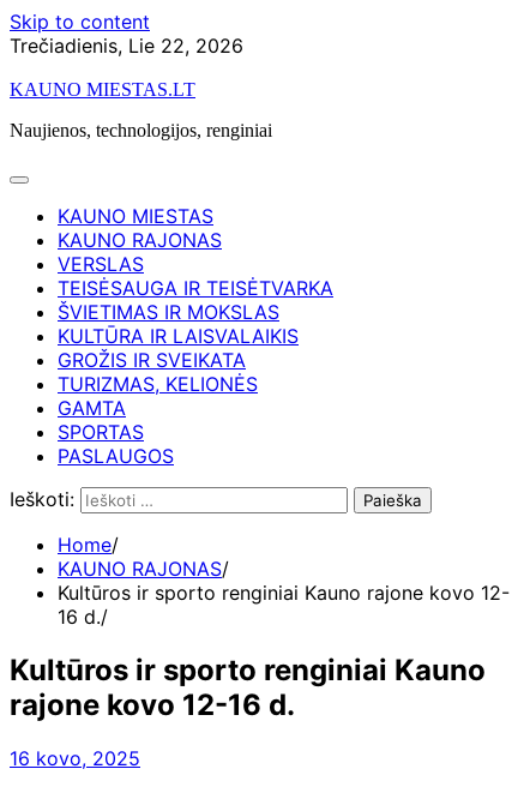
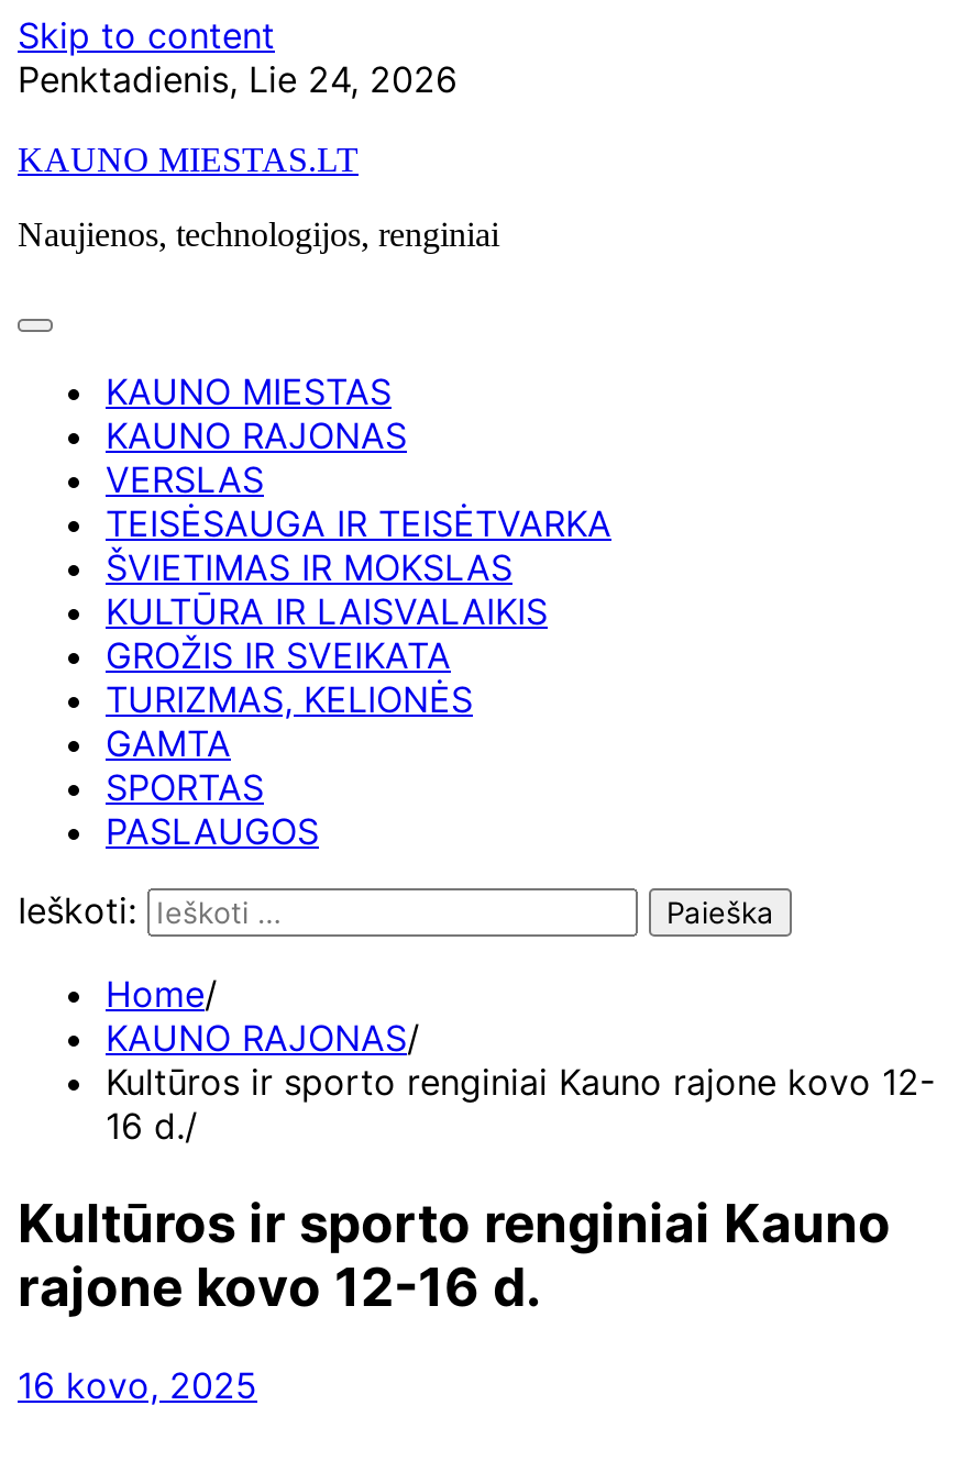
- Trečiadienis, Lie 22, 2026
+ Penktadienis, Lie 24, 2026
